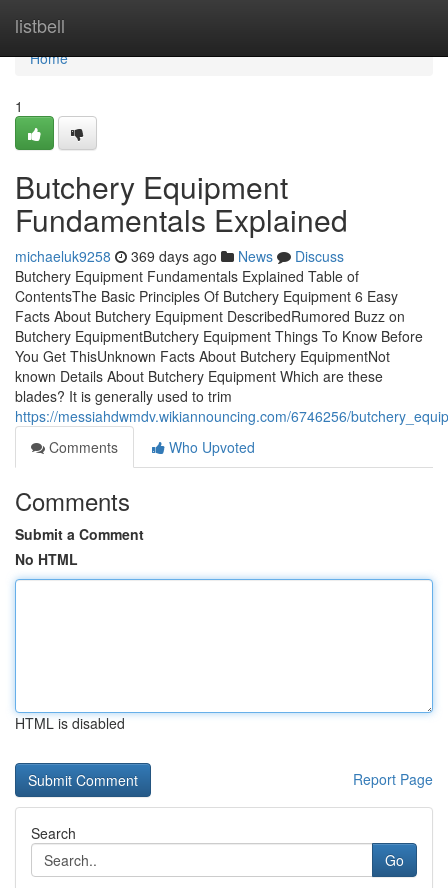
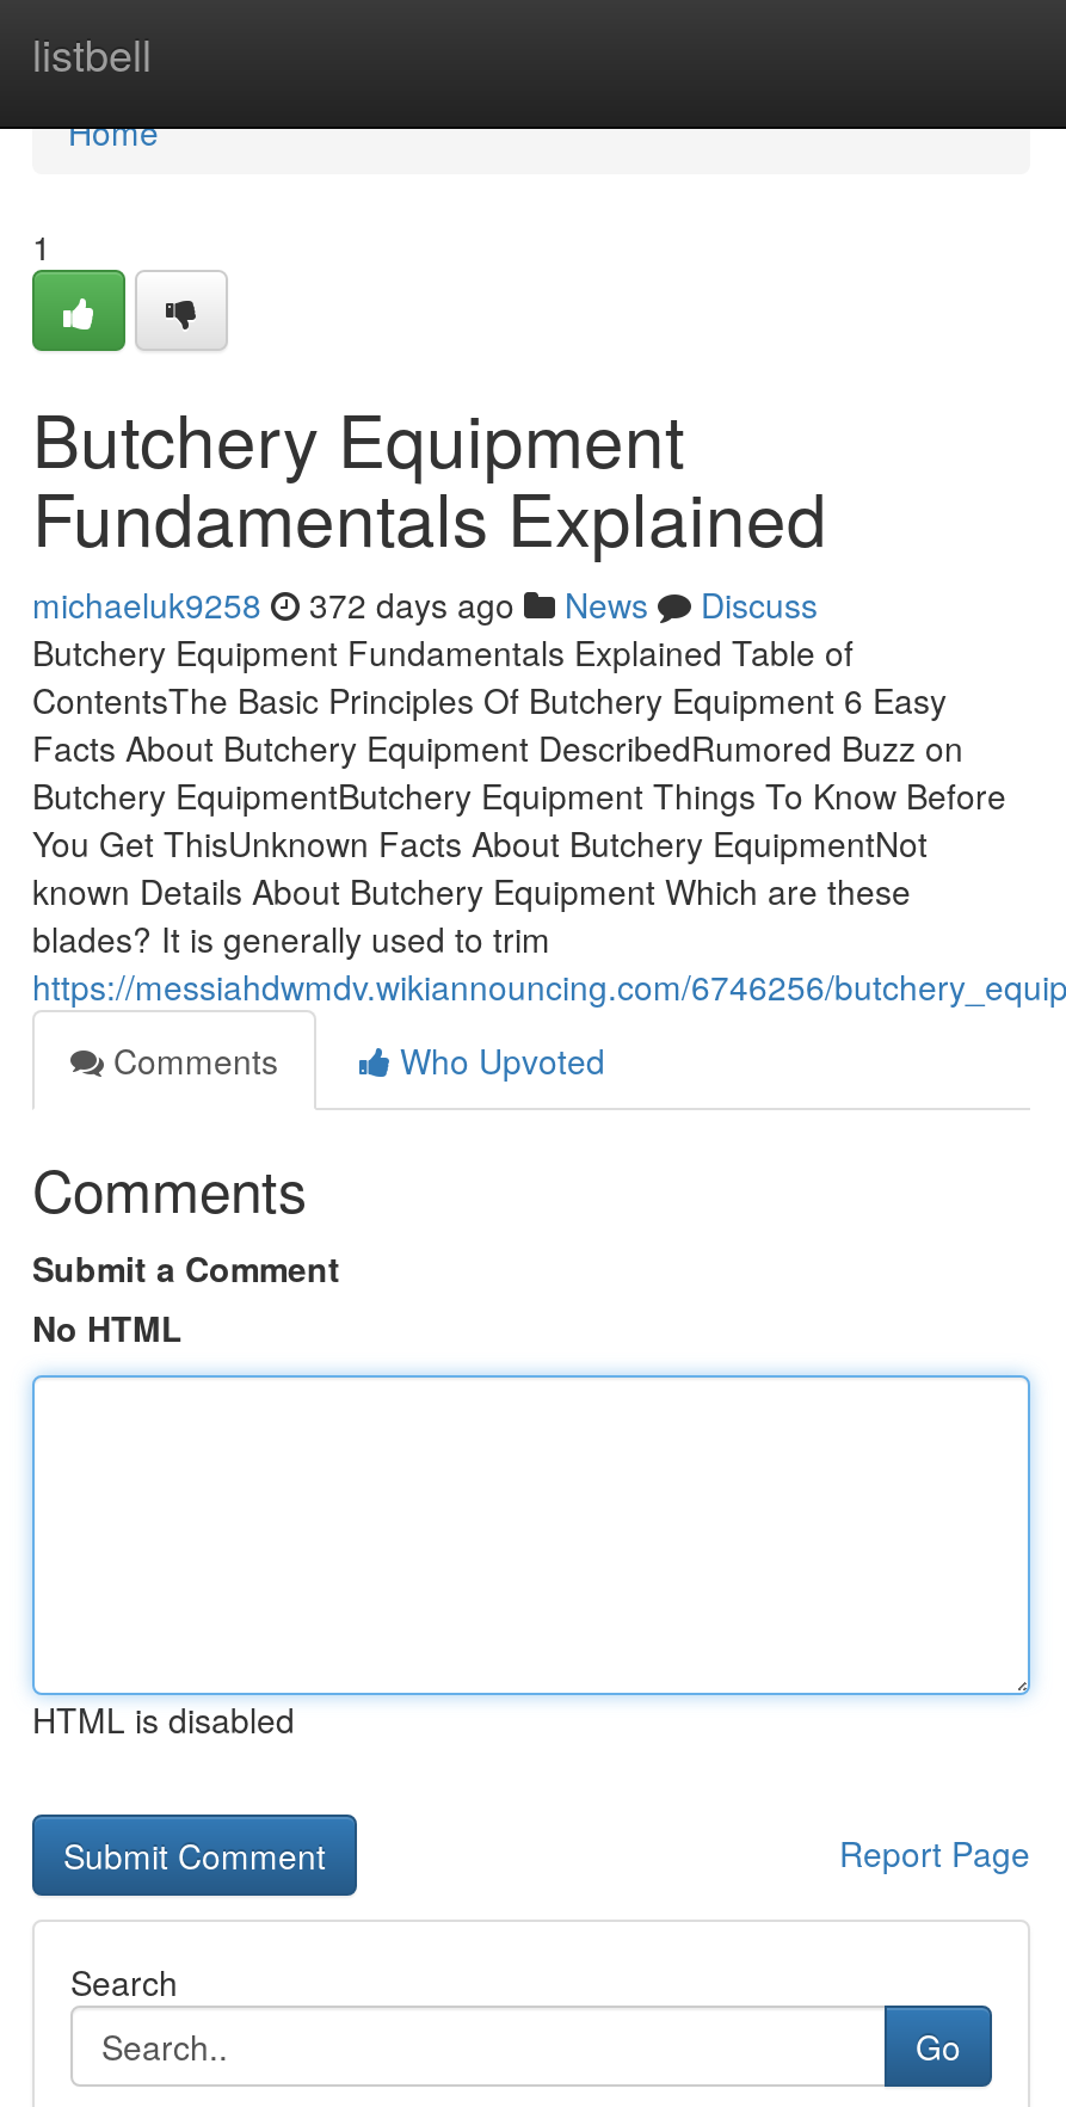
- michaeluk9258 369 days ago News Discuss
+ michaeluk9258 372 days ago News Discuss
